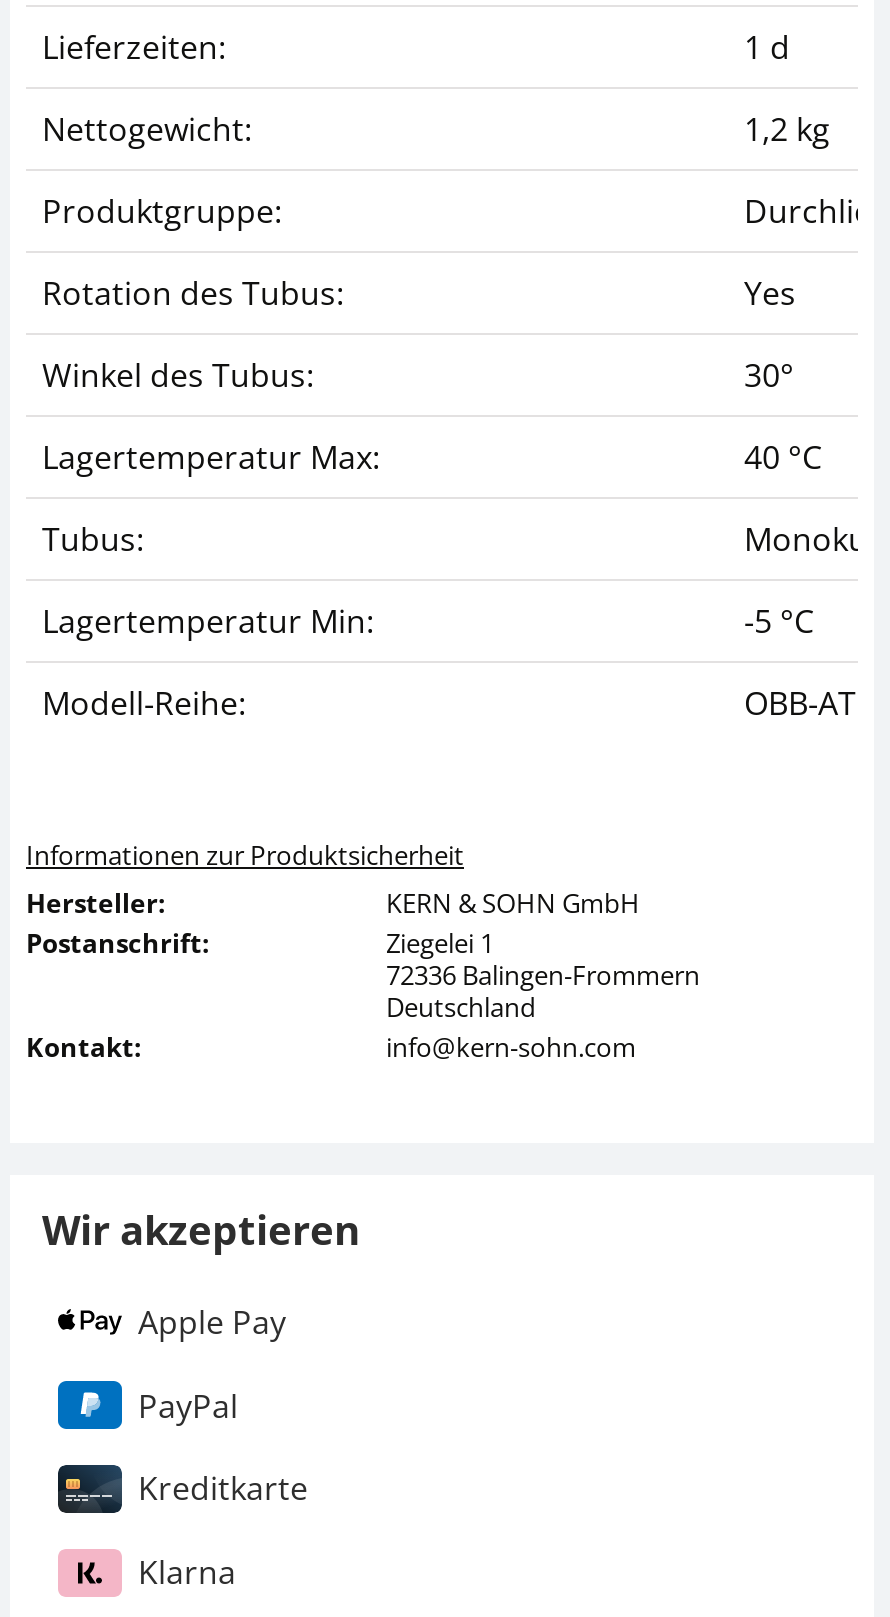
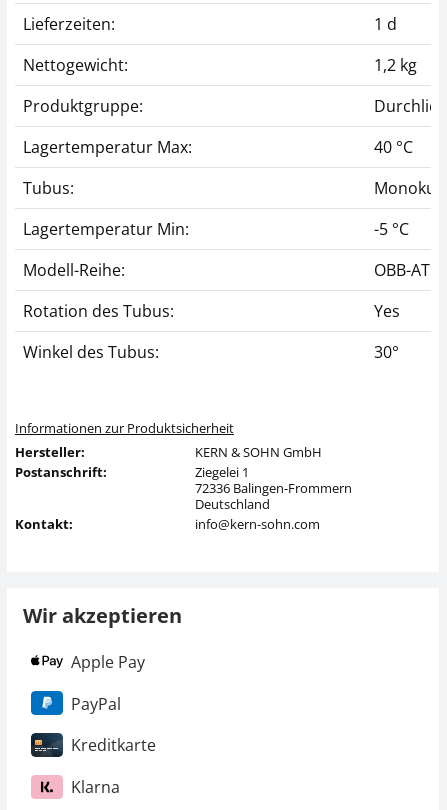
moved down: Rotation des Tubus: | Yes | Winkel des Tubus: | 30°

moved up: Lagertemperatur Max: | 40 °C | Tubus: | Lagertemperatur Min: | -5 °C | Modell-Reihe: | OBB-AT
